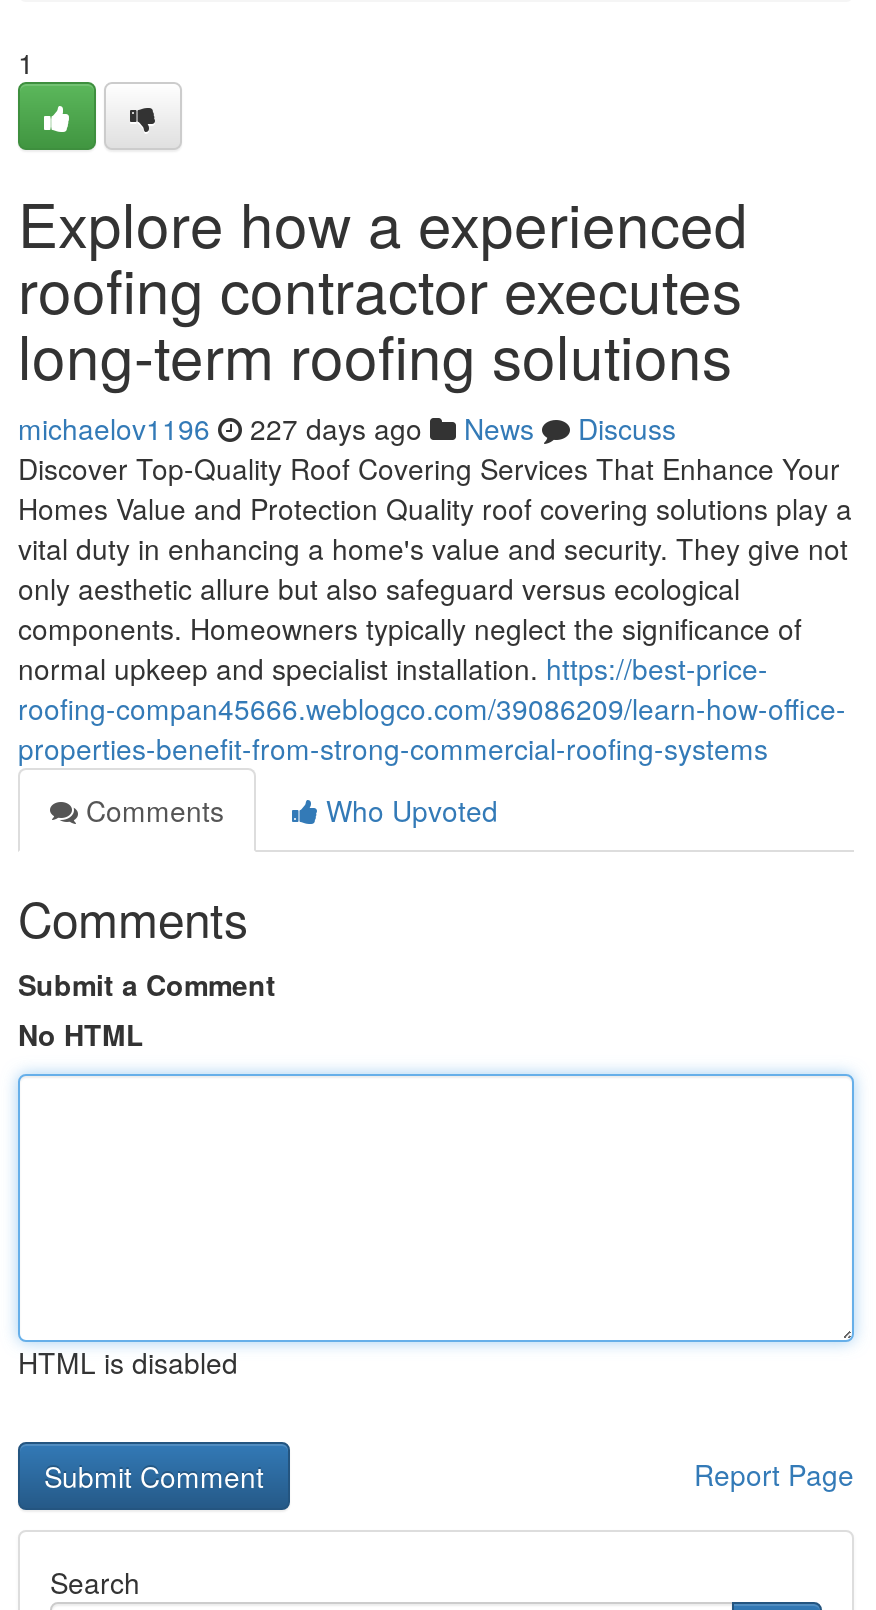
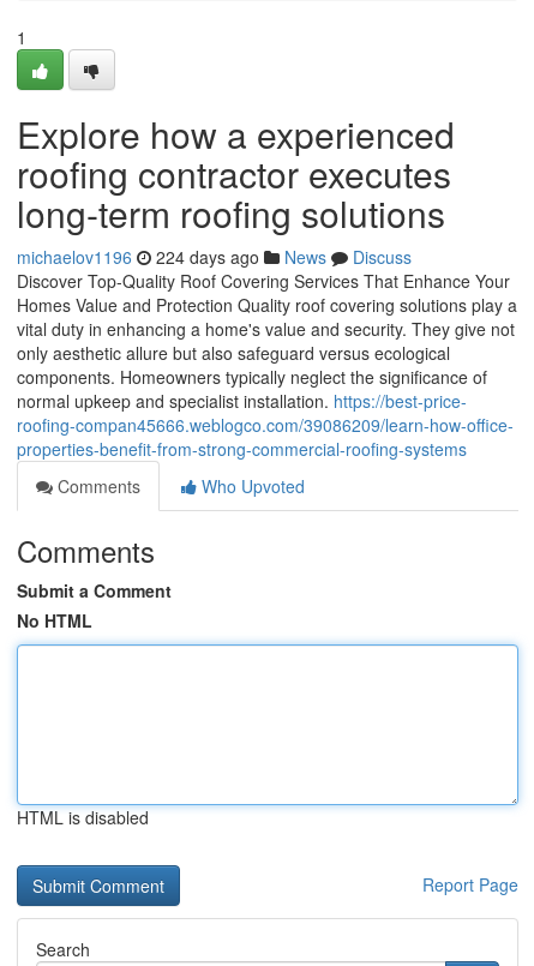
- michaelov1196 227 days ago News Discuss
+ michaelov1196 224 days ago News Discuss
